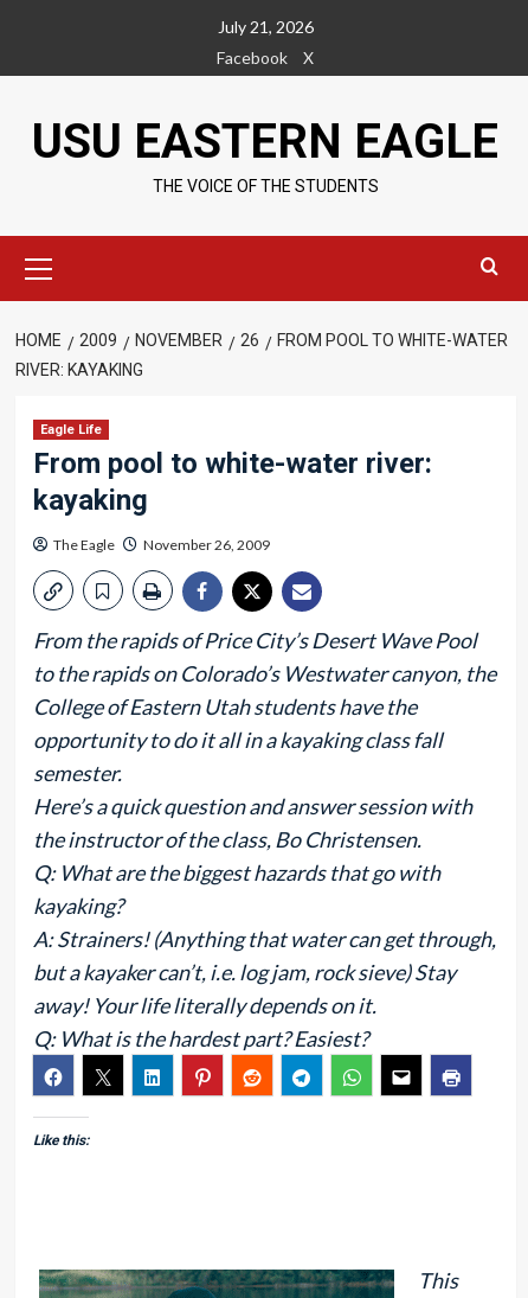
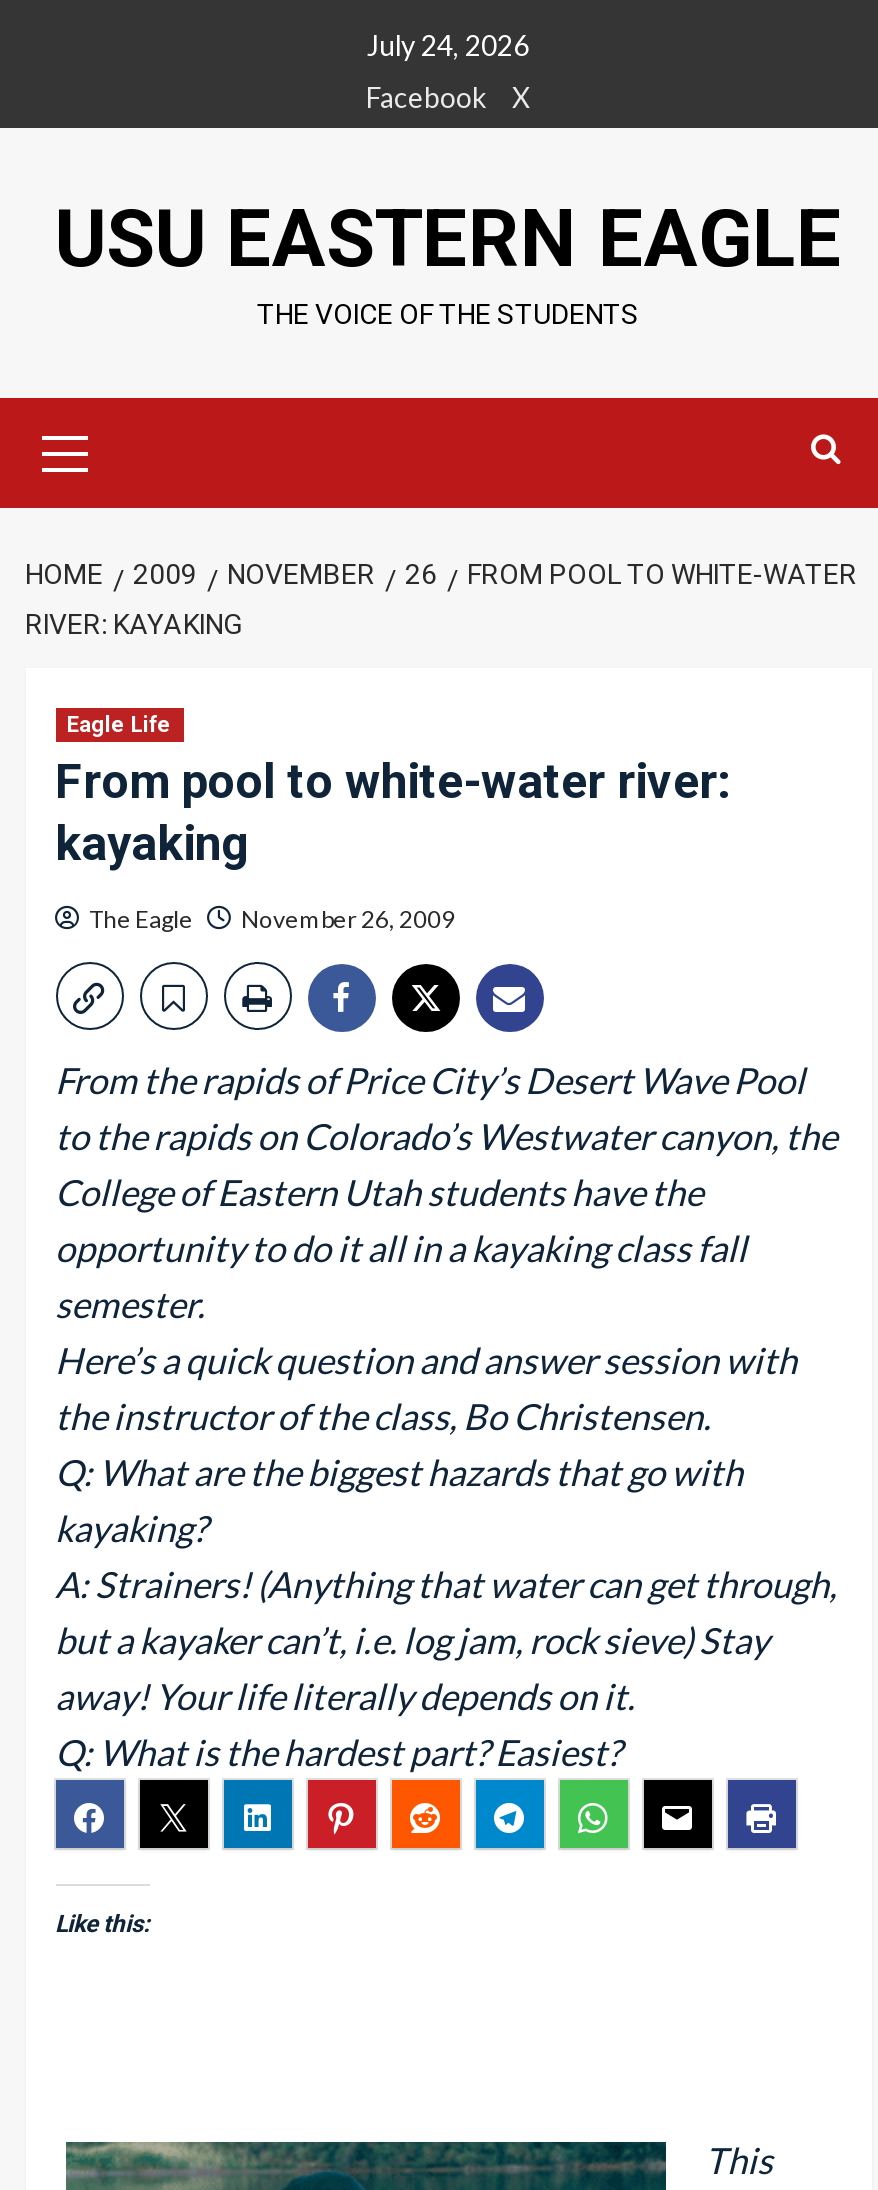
- July 21, 2026
+ July 24, 2026
